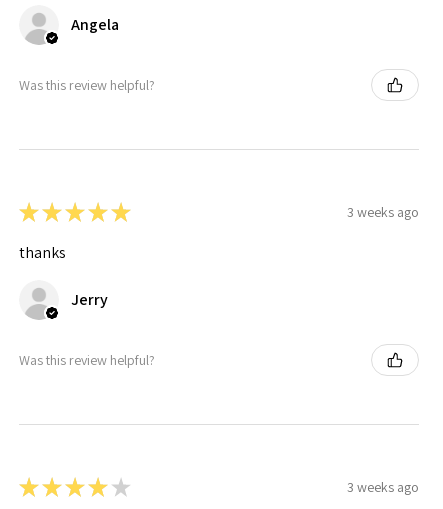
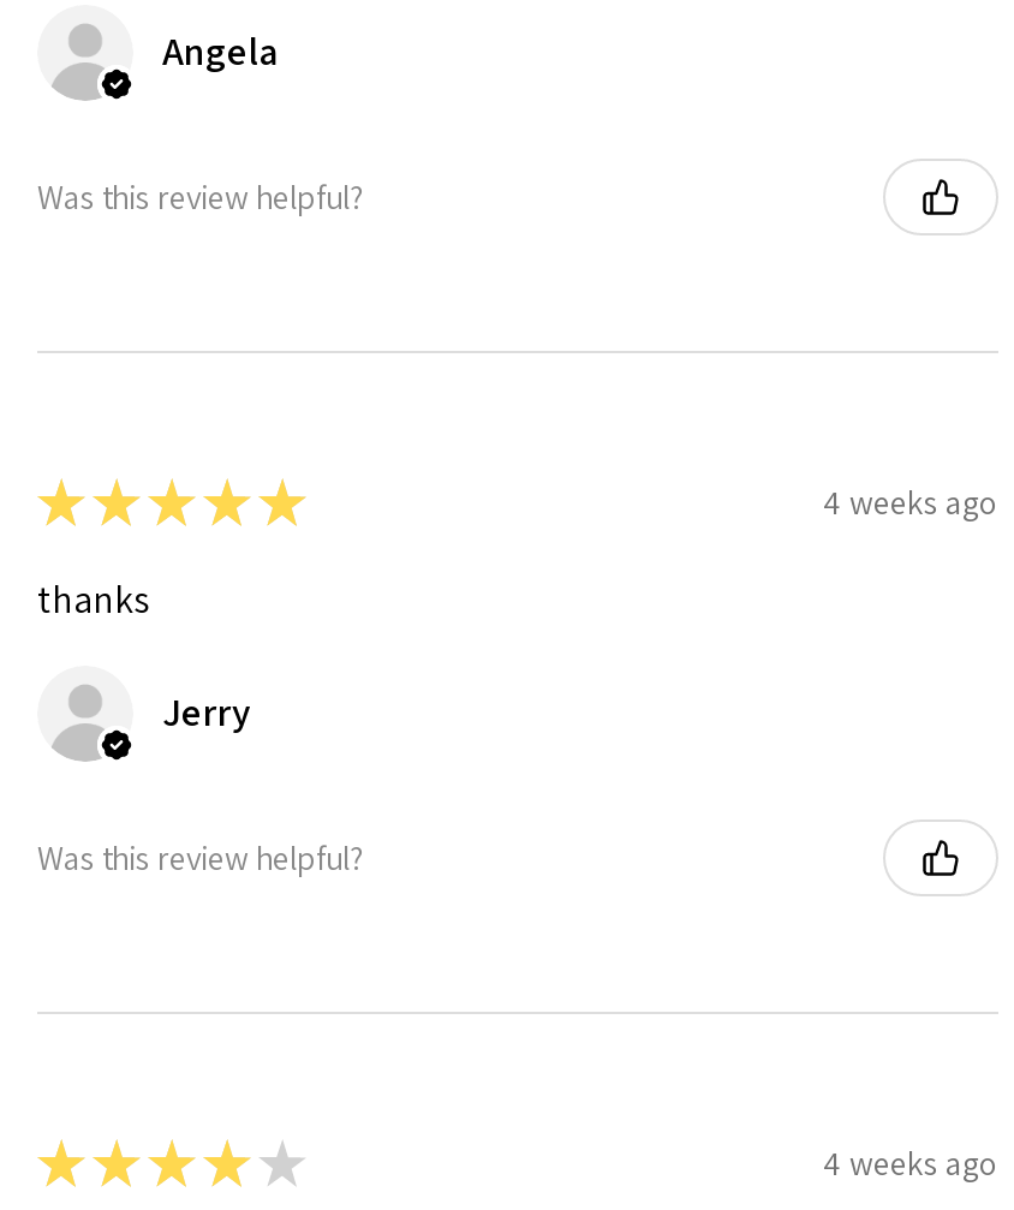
- 3 weeks ago
+ 4 weeks ago

- 3 weeks ago
+ 4 weeks ago
